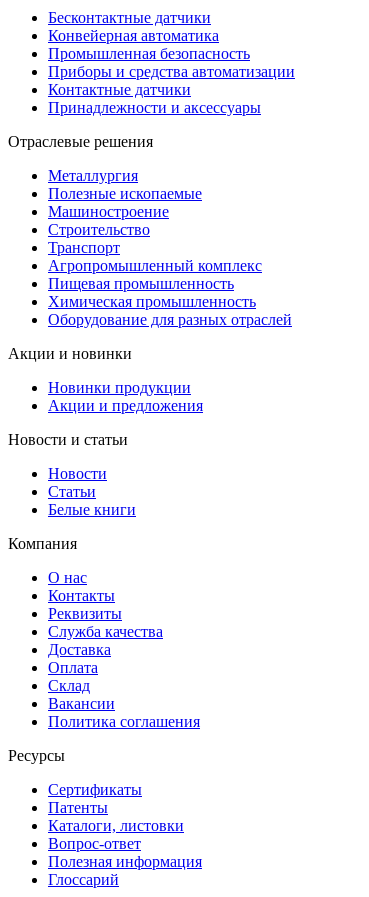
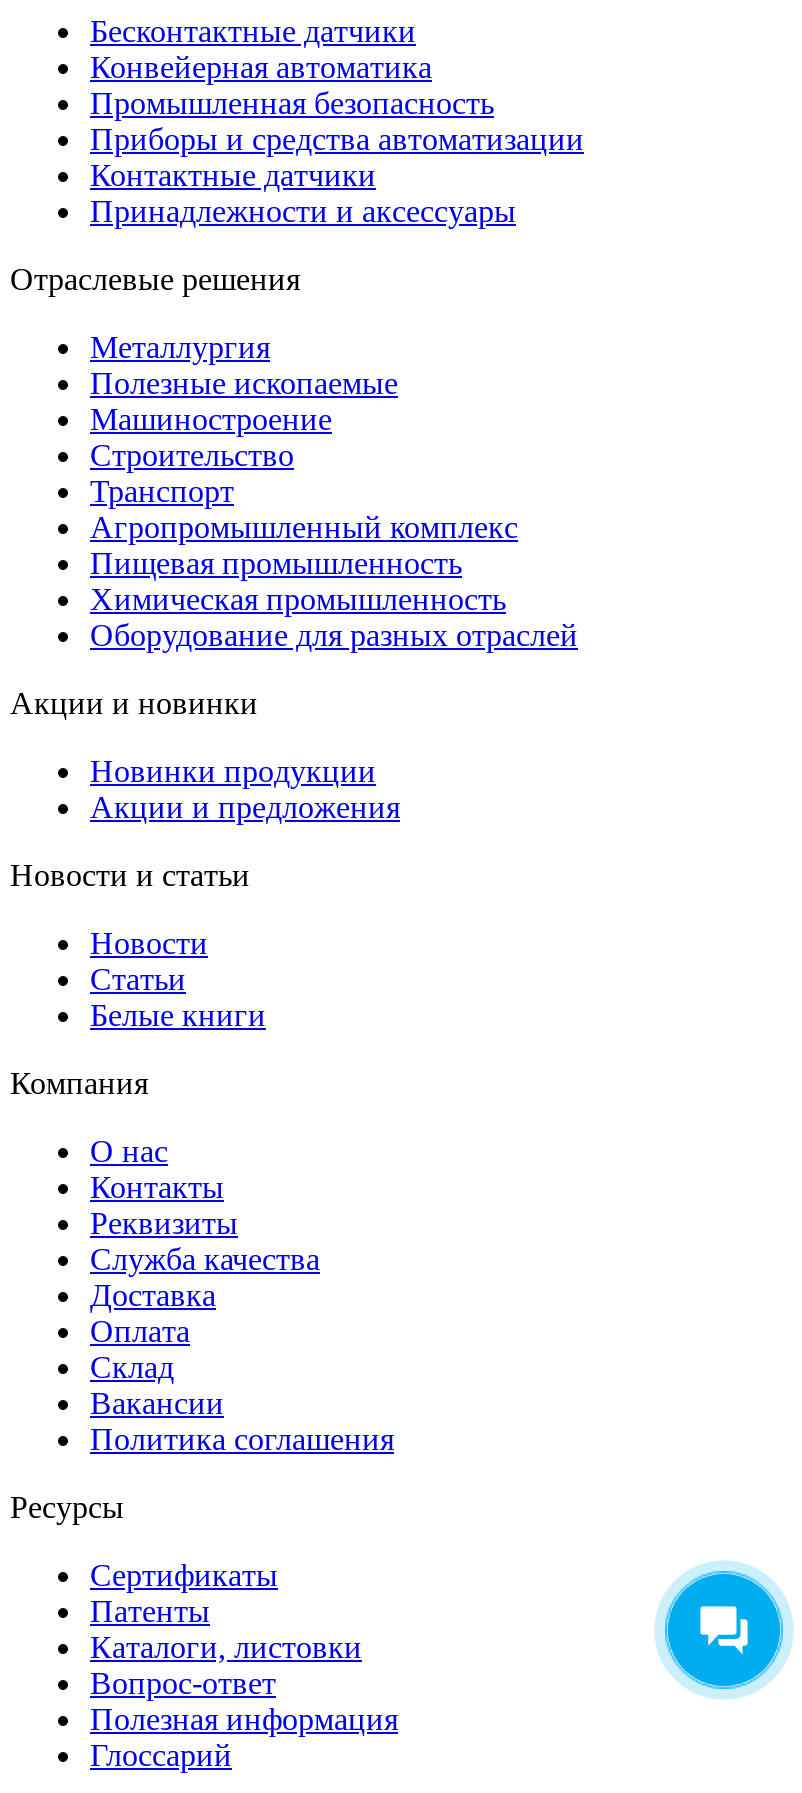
+ [image]
